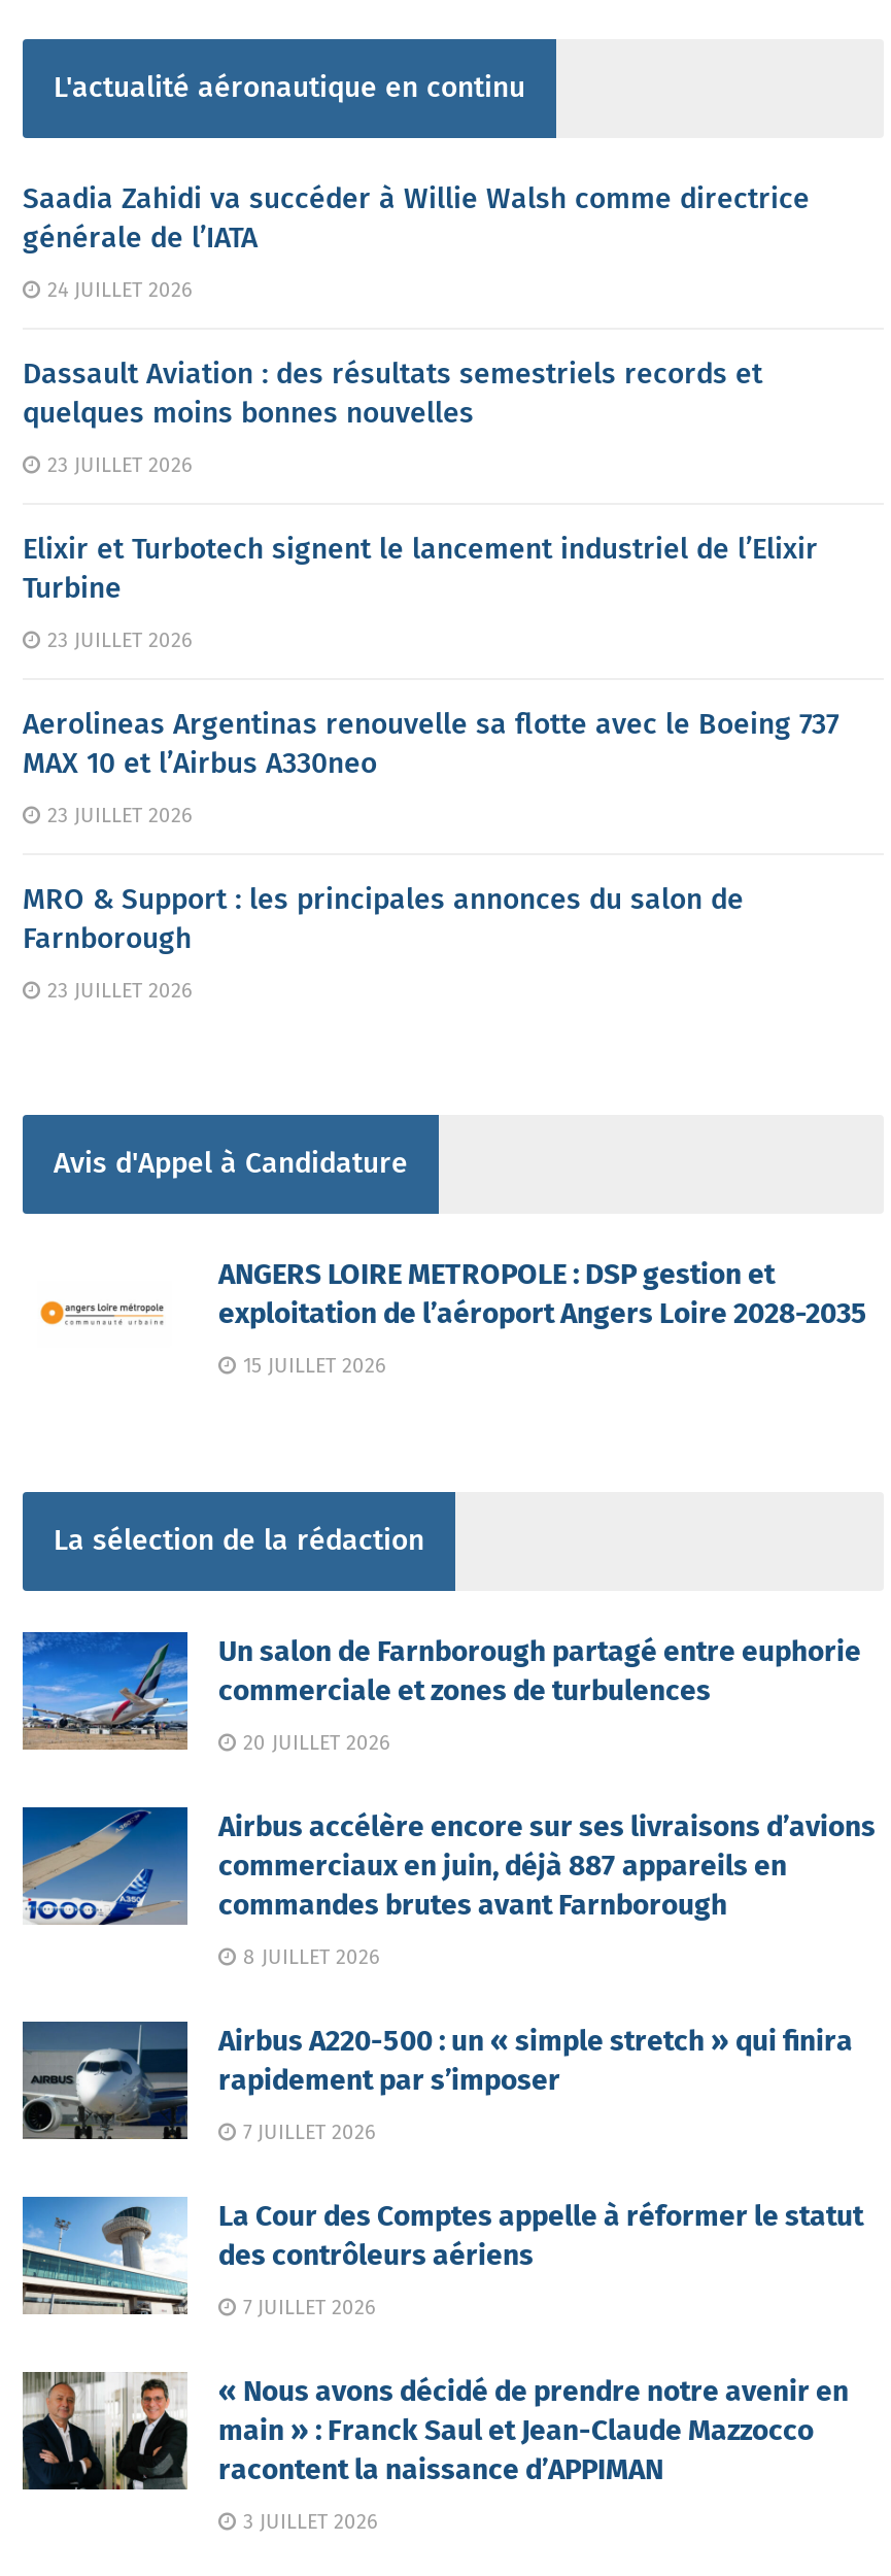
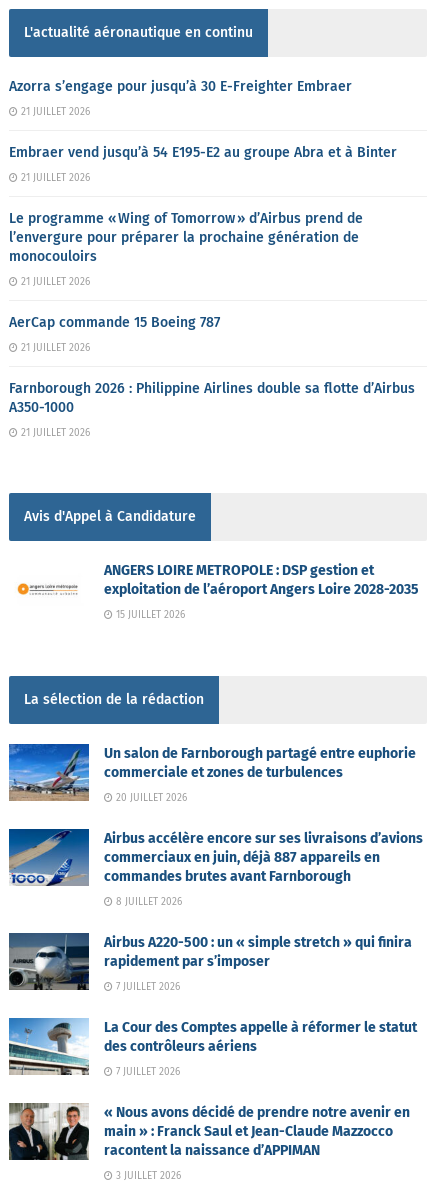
- Saadia Zahidi va succéder à Willie Walsh comme directrice
- générale de l’IATA
+ Azorra s’engage pour jusqu’à 30 E-Freighter Embraer

- 24 JUILLET 2026
+ 21 JUILLET 2026

- Dassault Aviation : des résultats semestriels records et
- quelques moins bonnes nouvelles
+ Embraer vend jusqu’à 54 E195-E2 au groupe Abra et à Binter

- 23 JUILLET 2026
+ 21 JUILLET 2026

- Elixir et Turbotech signent le lancement industriel de l’Elixir
- Turbine
+ Le programme « Wing of Tomorrow » d’Airbus prend de
+ l’envergure pour préparer la prochaine génération de
+ monocouloirs

- 23 JUILLET 2026
+ 21 JUILLET 2026

- Aerolineas Argentinas renouvelle sa flotte avec le Boeing 737
- MAX 10 et l’Airbus A330neo
+ AerCap commande 15 Boeing 787

- 23 JUILLET 2026
+ 21 JUILLET 2026

- MRO & Support : les principales annonces du salon de
- Farnborough
+ Farnborough 2026 : Philippine Airlines double sa flotte d’Airbus
+ A350-1000

- 23 JUILLET 2026
+ 21 JUILLET 2026
